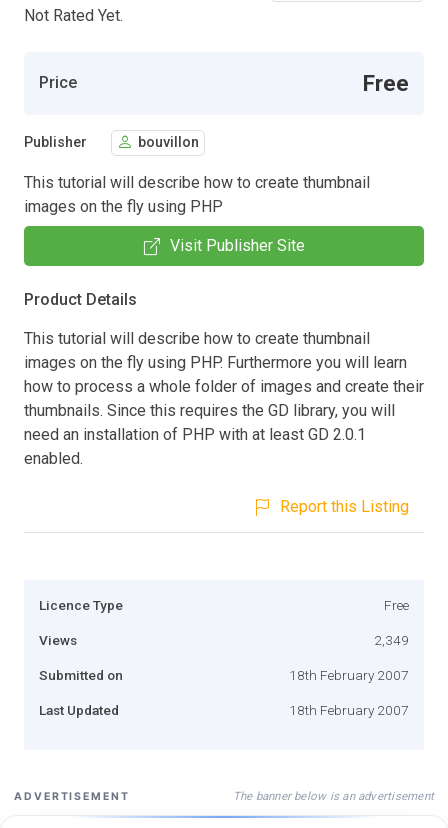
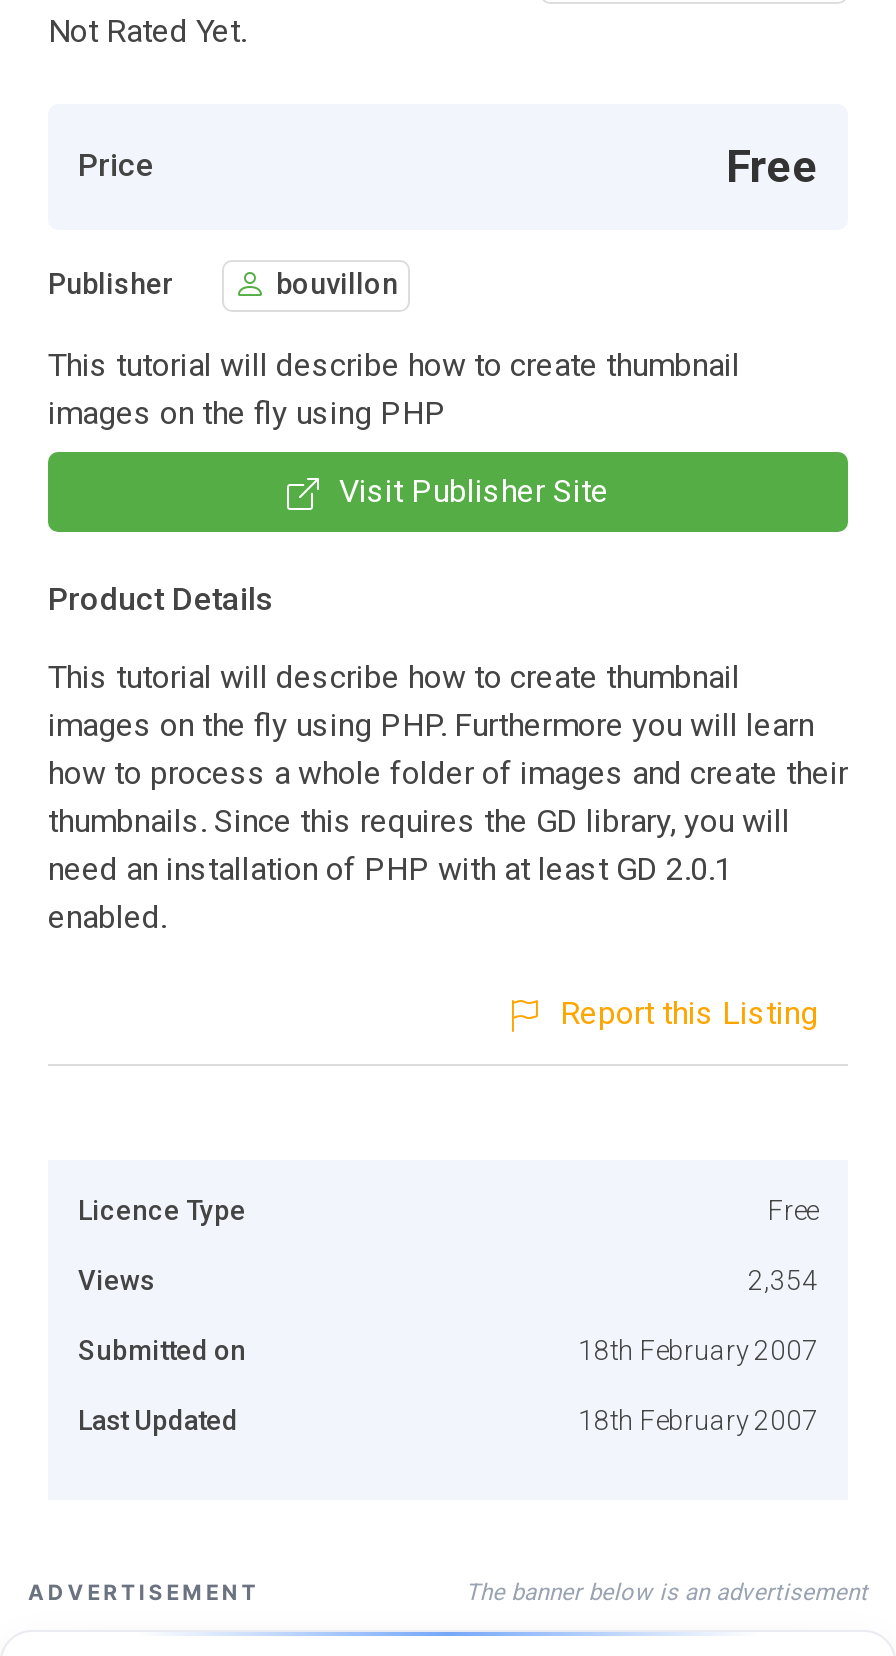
- 2,349
+ 2,354
